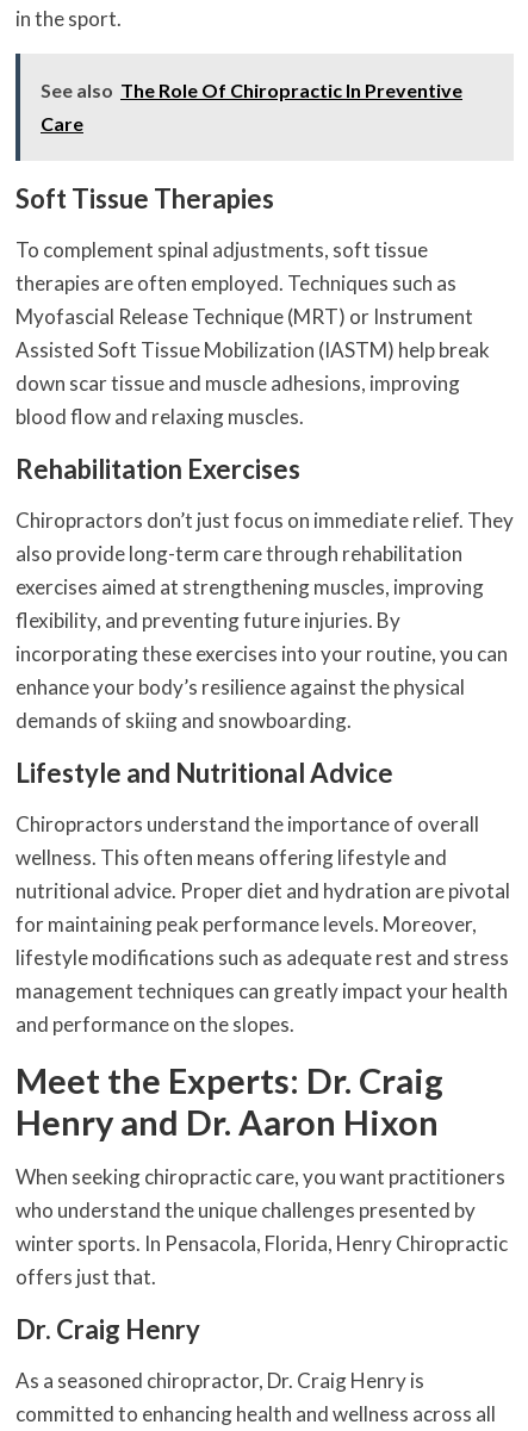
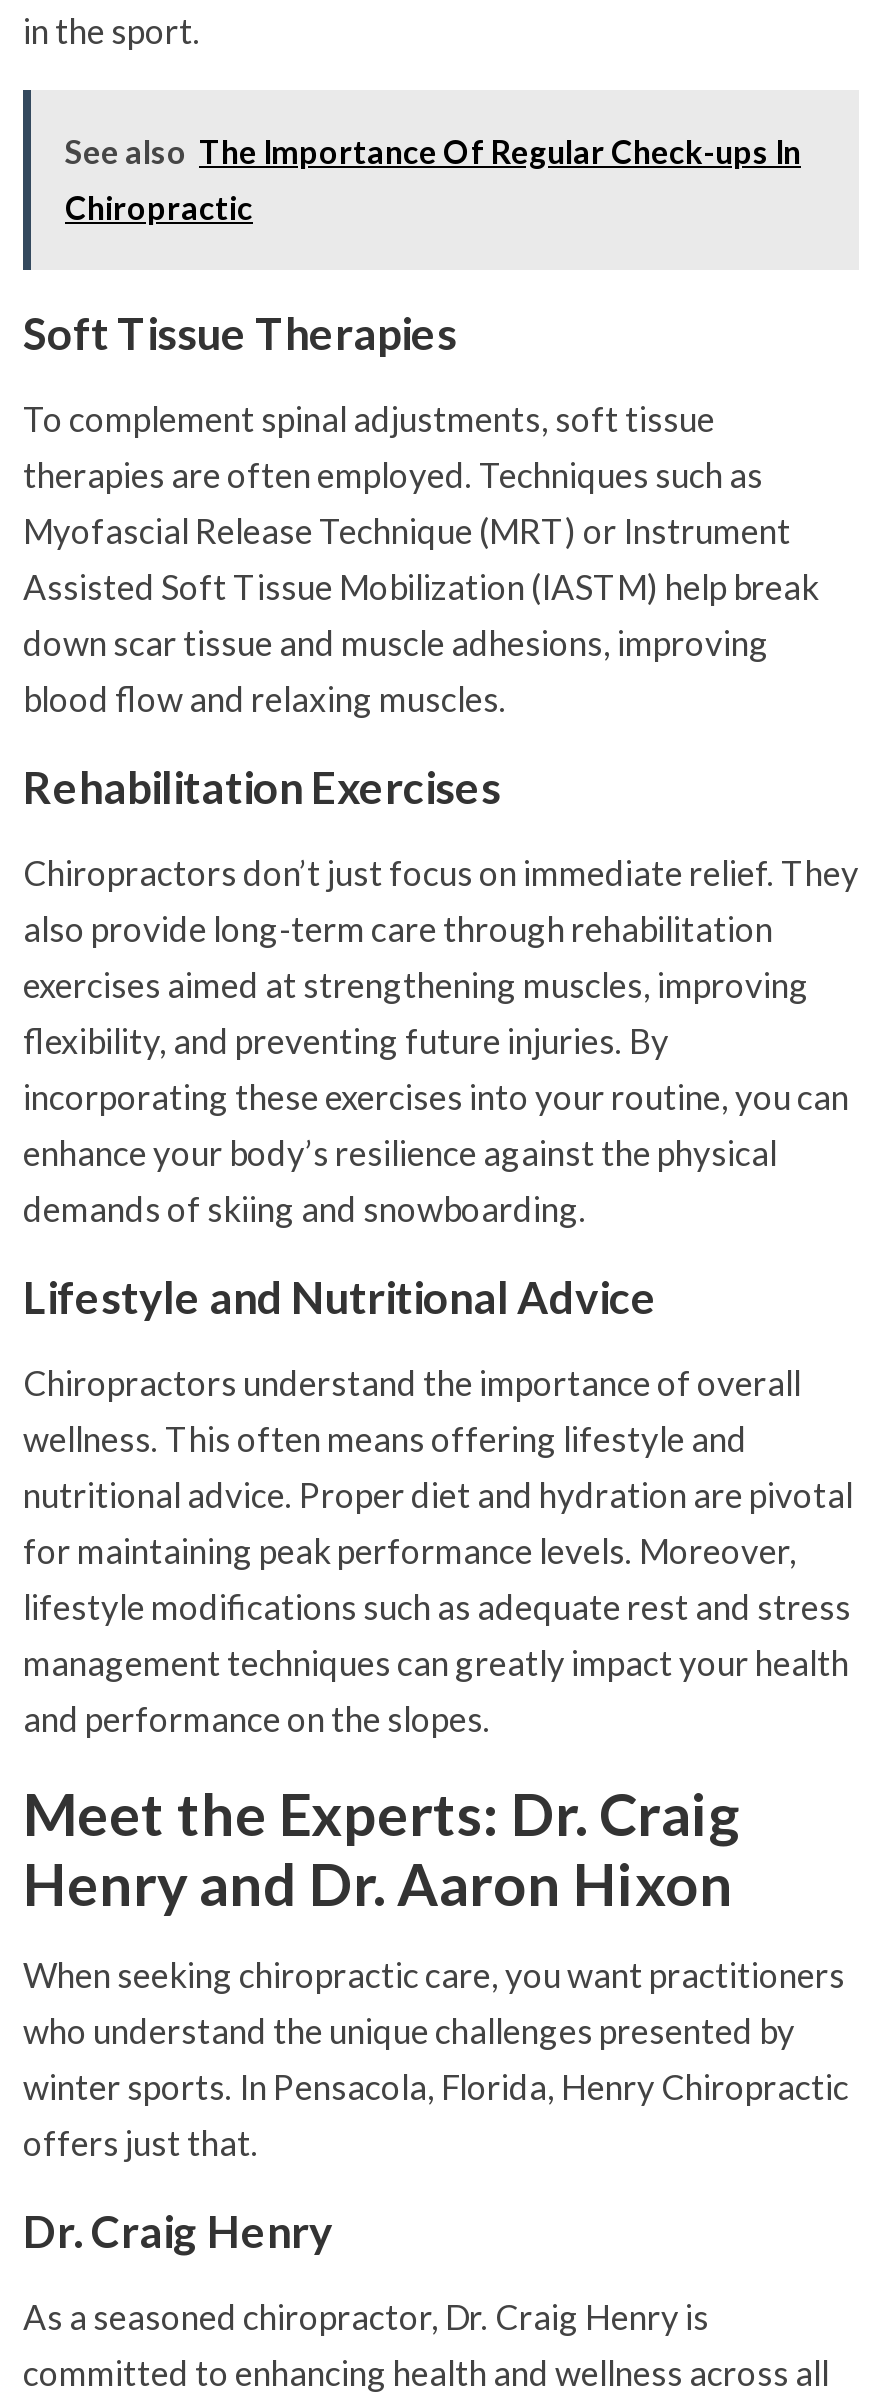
- See also The Role Of Chiropractic In Preventive
+ See also The Importance Of Regular Check-ups In

- Care
+ Chiropractic
